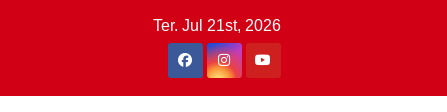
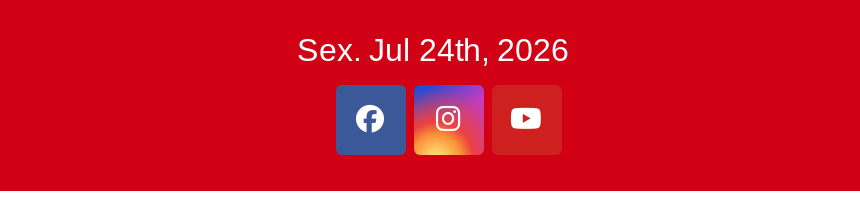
- Ter. Jul 21st, 2026
+ Sex. Jul 24th, 2026
